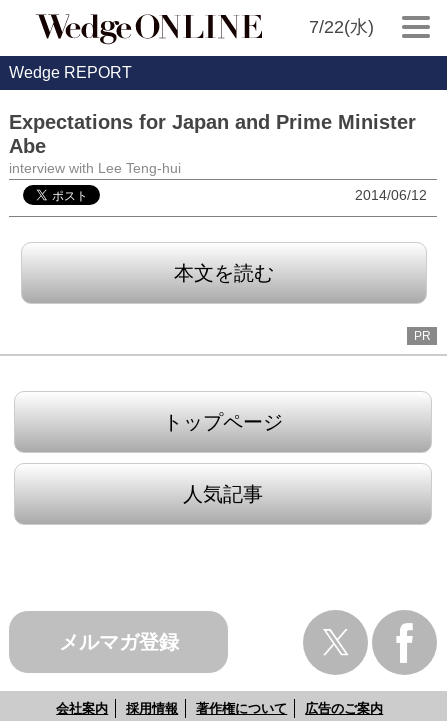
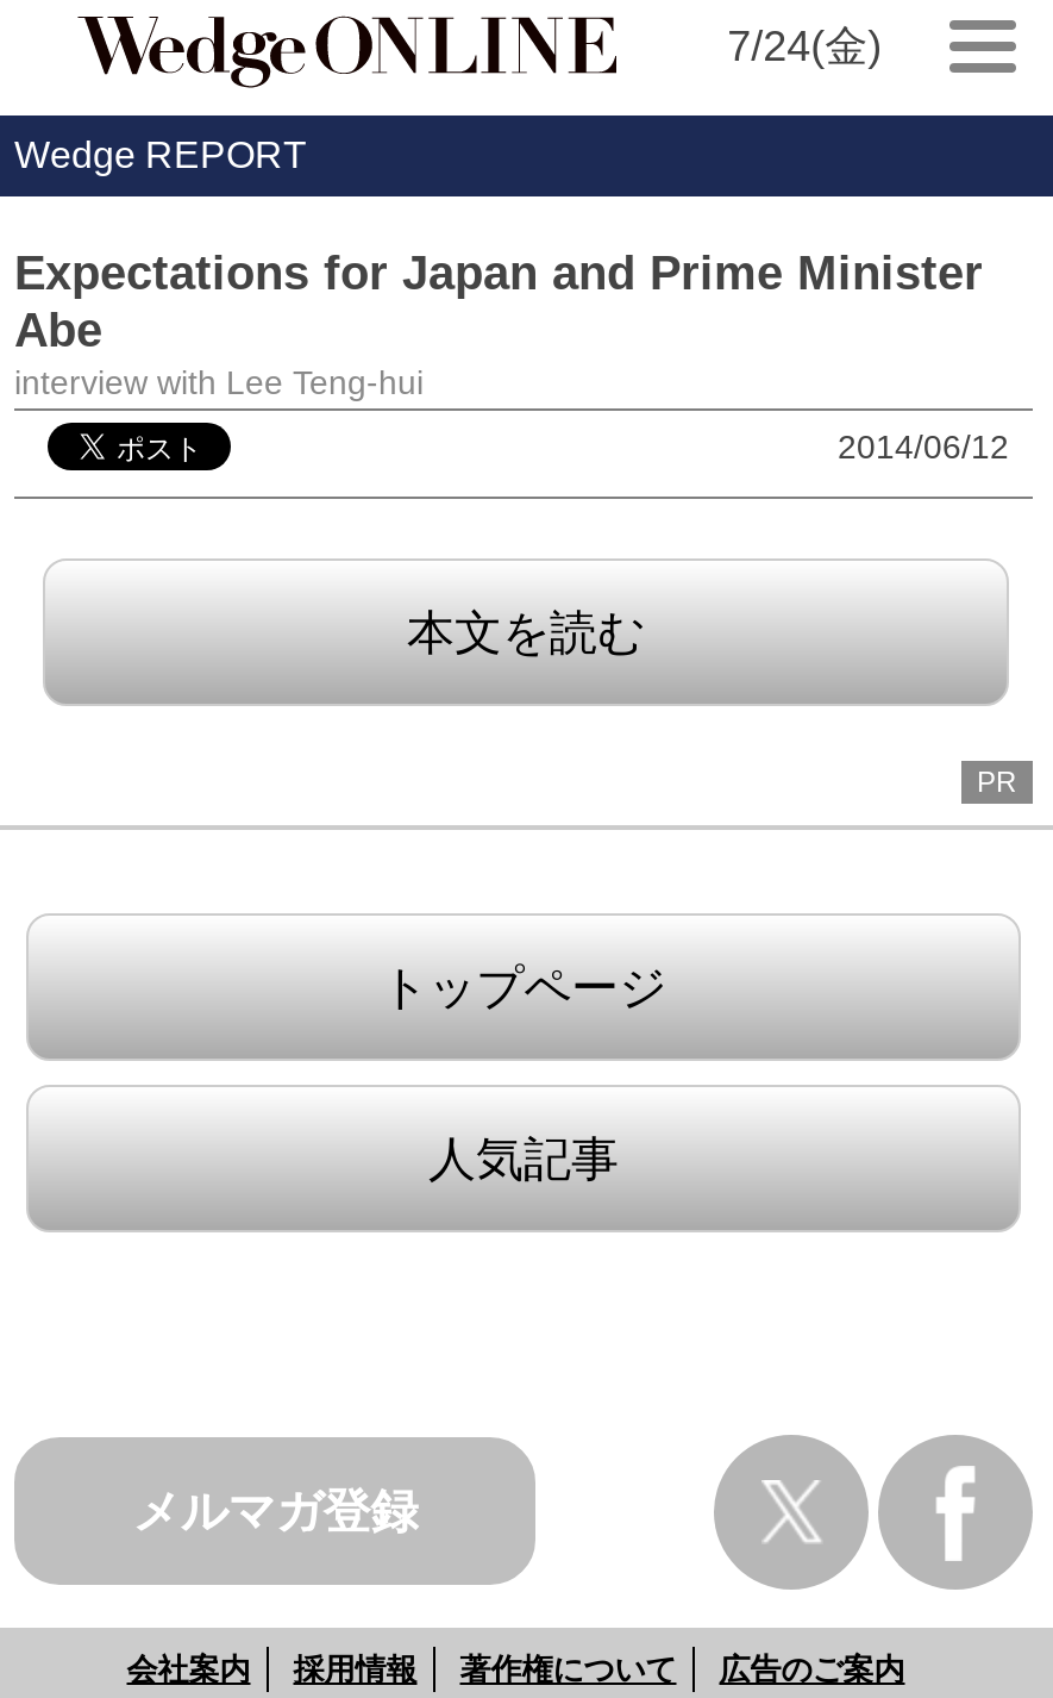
- 7/22(水)
+ 7/24(金)
